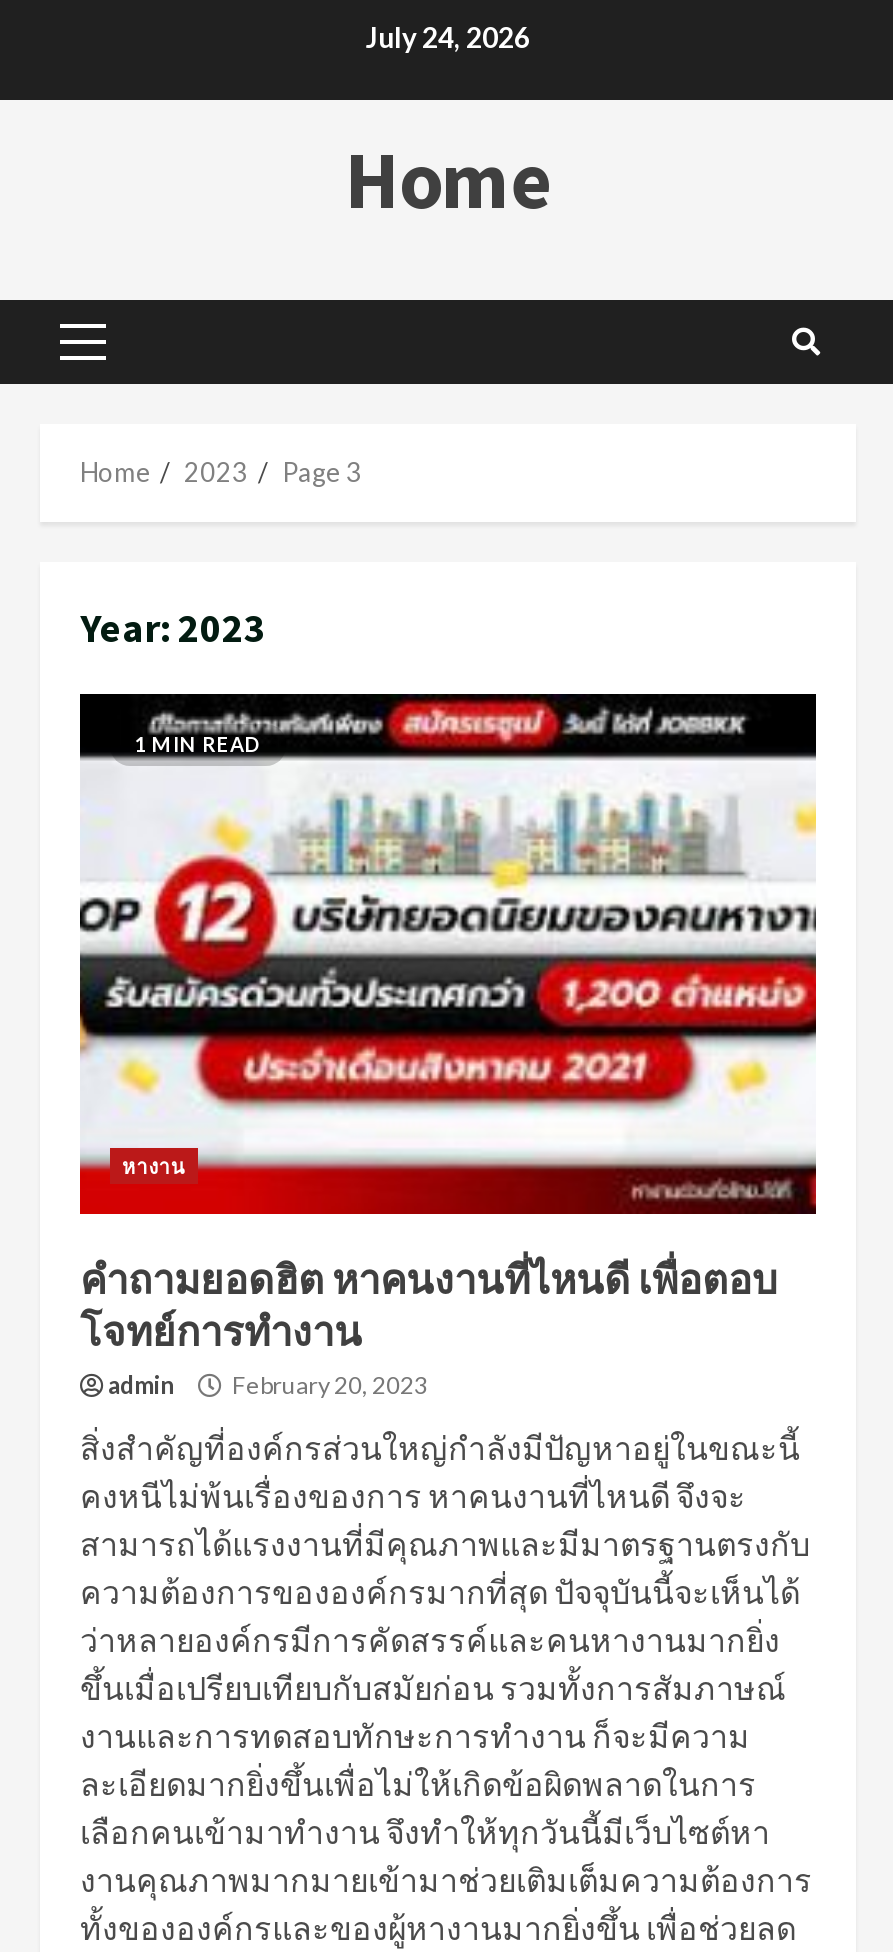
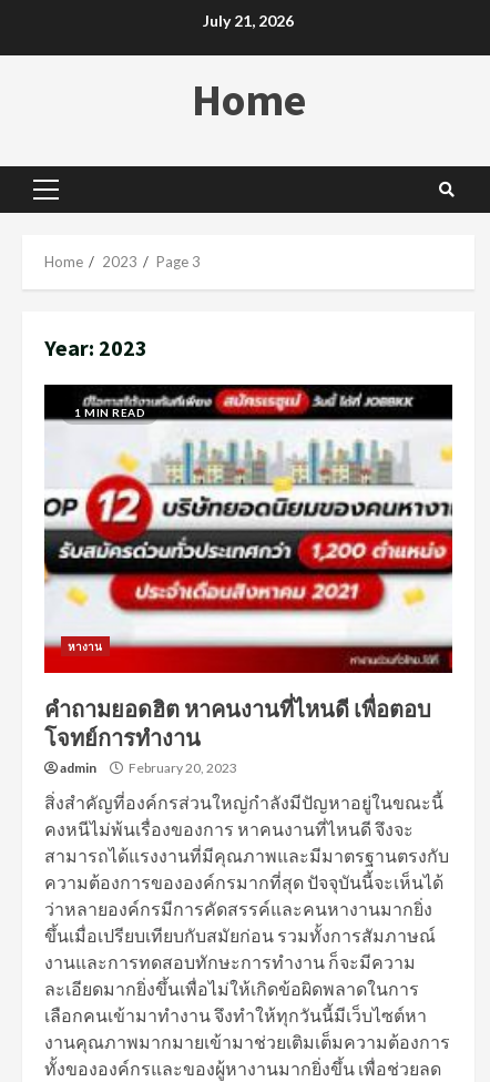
- July 24, 2026
+ July 21, 2026
